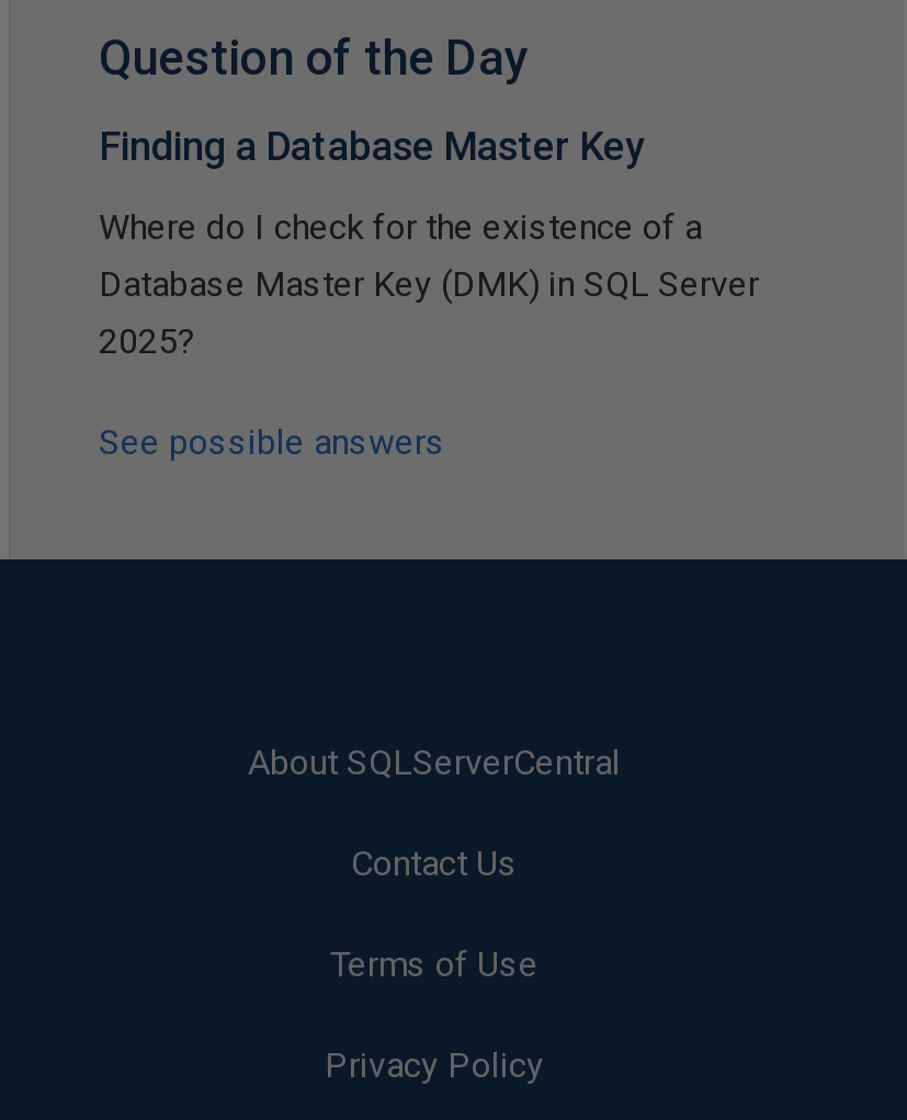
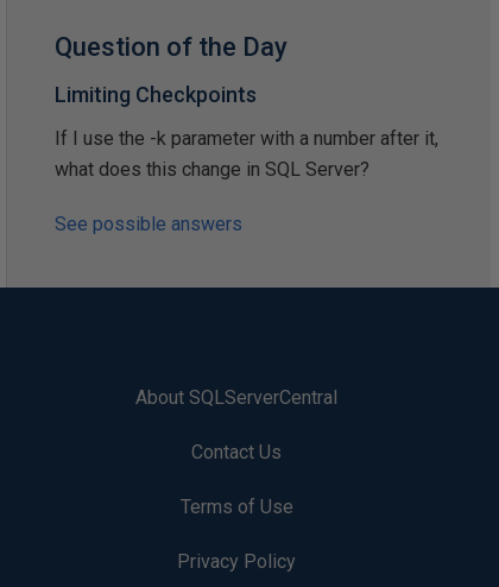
- Finding a Database Master Key
+ Limiting Checkpoints

- Where do I check for the existence of a
- Database Master Key (DMK) in SQL Server
- 2025?
+ If I use the -k parameter with a number after it,
+ what does this change in SQL Server?
